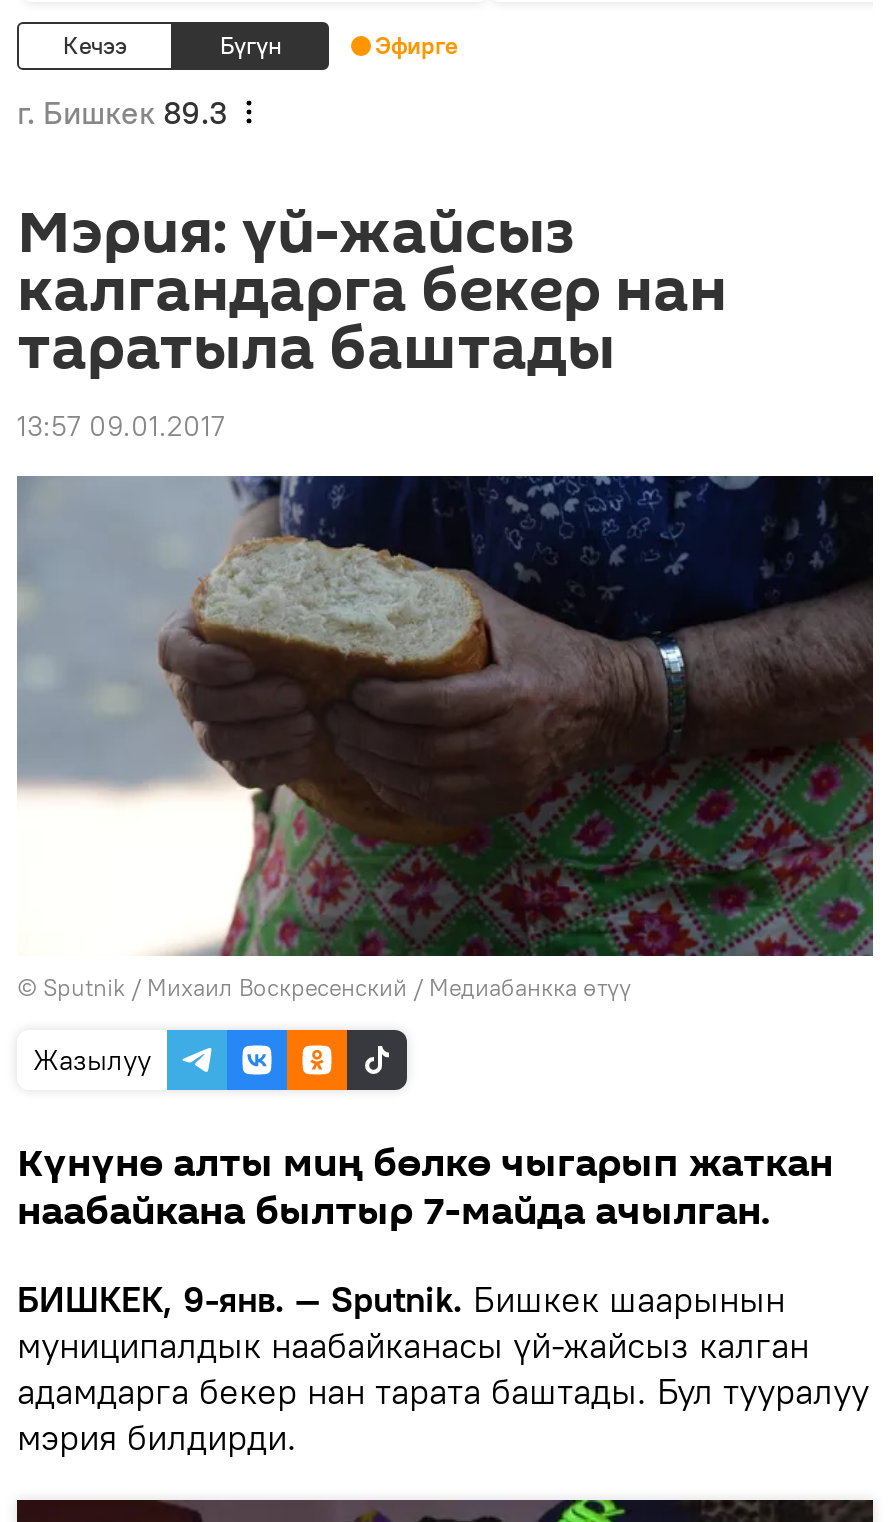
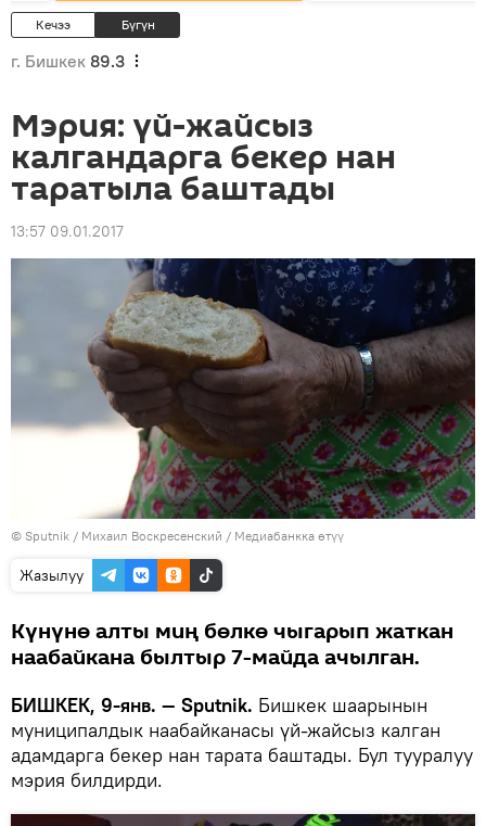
- Эфирге
